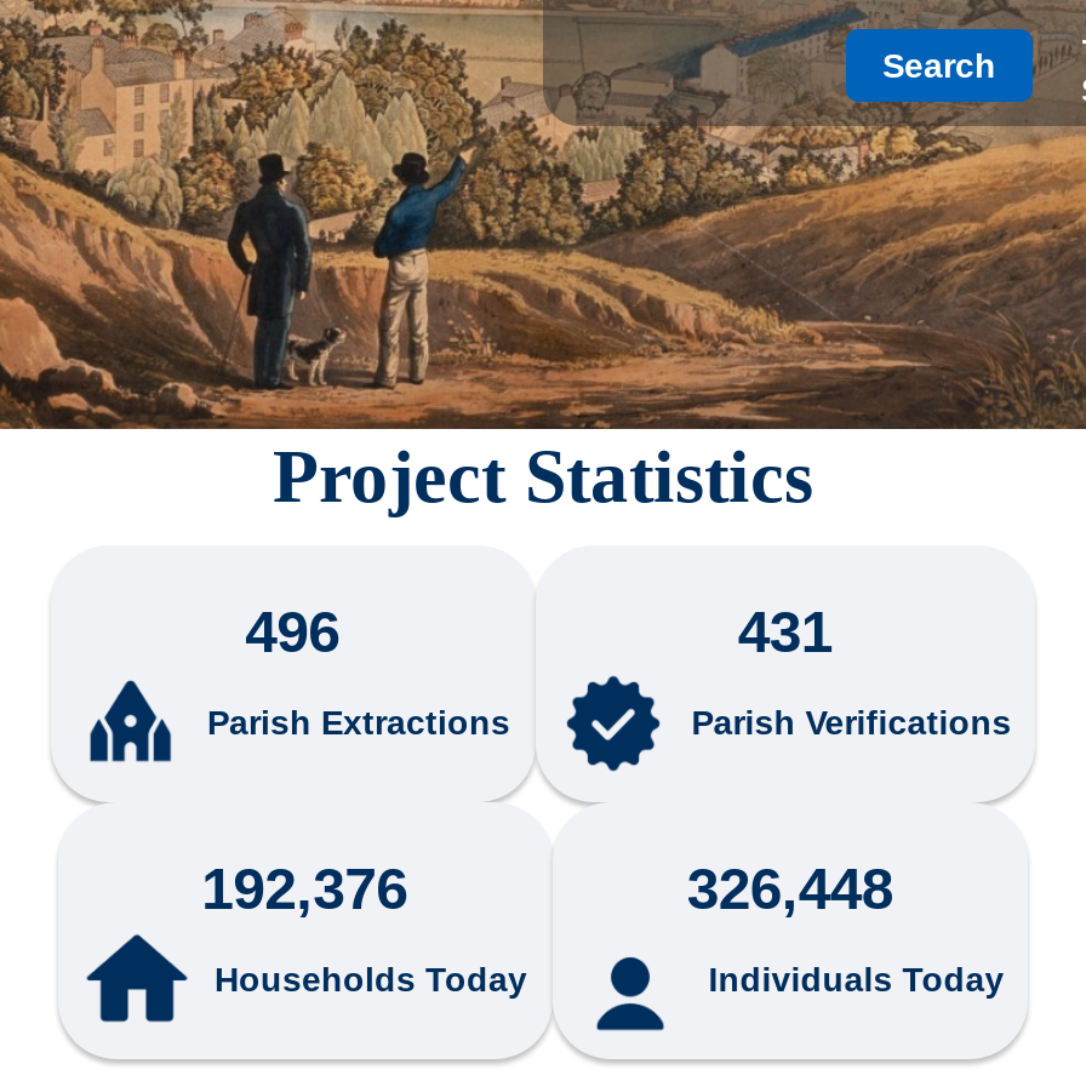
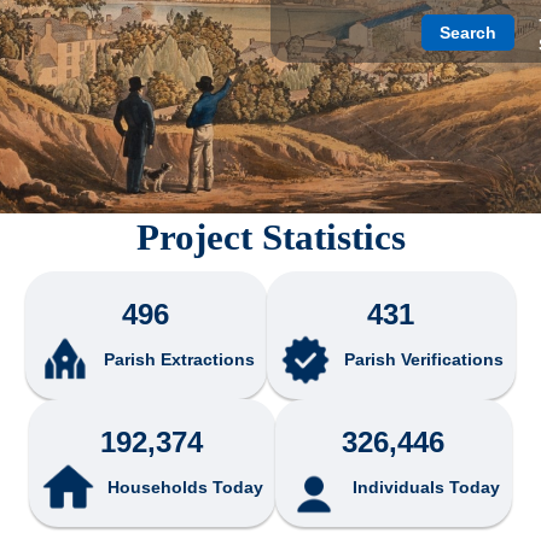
- 192,376
+ 192,374

- 326,448
+ 326,446
